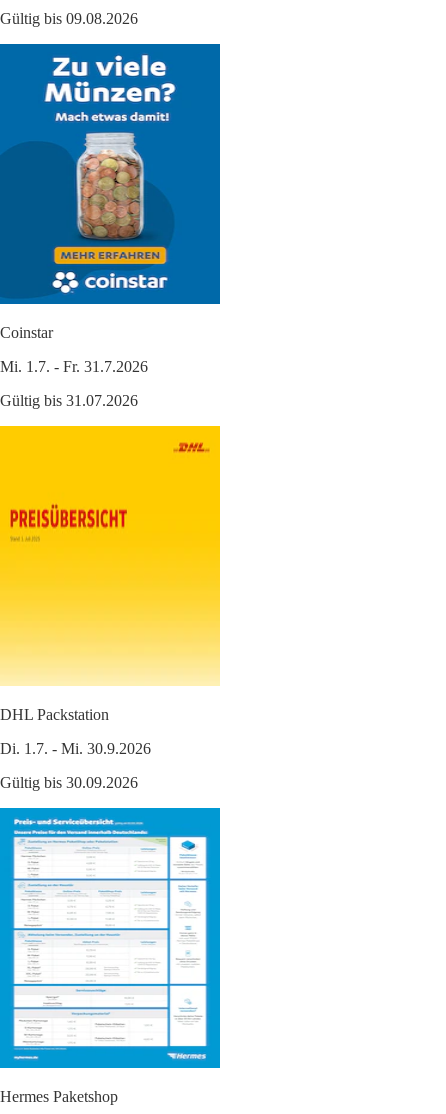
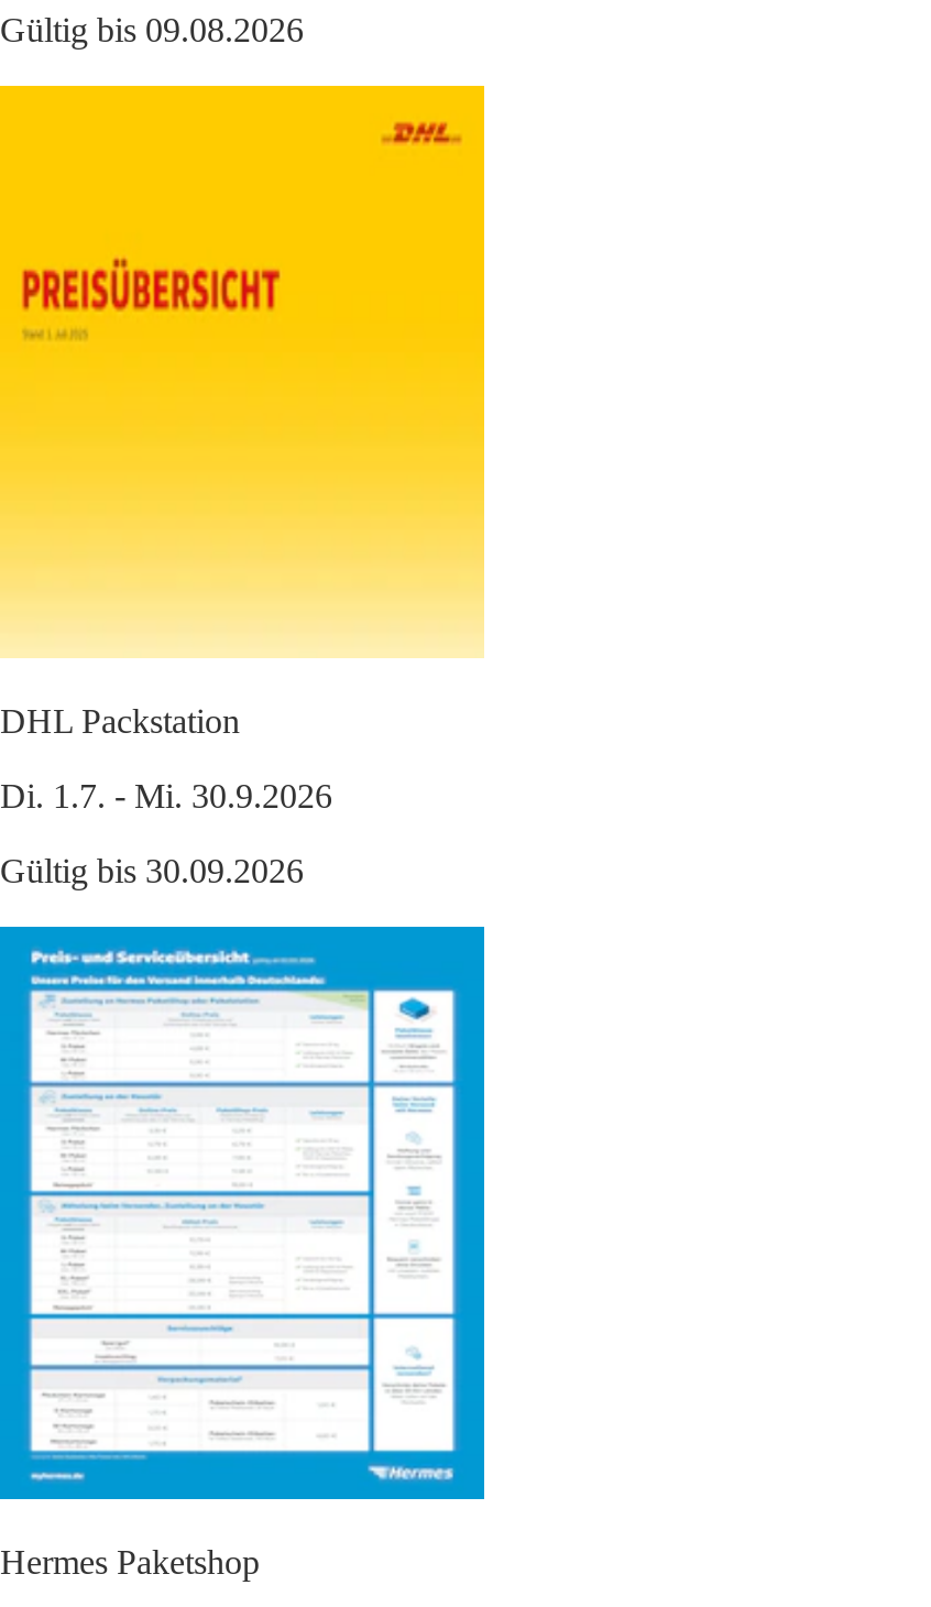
- [image]
- Coinstar
- Mi. 1.7. - Fr. 31.7.2026
- Gültig bis 31.07.2026
